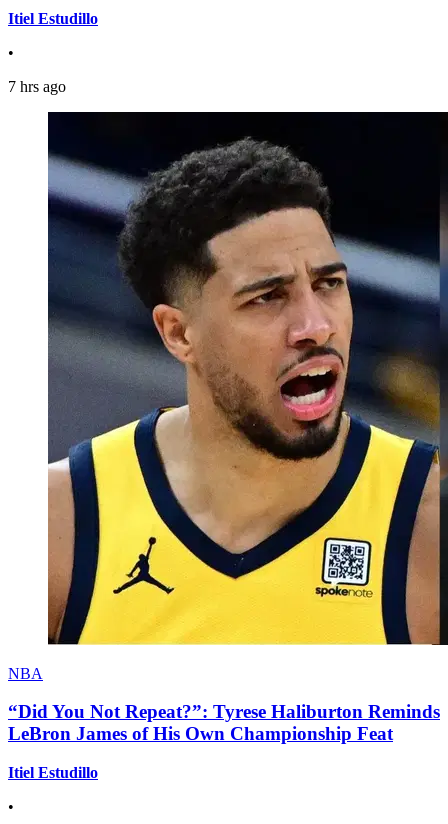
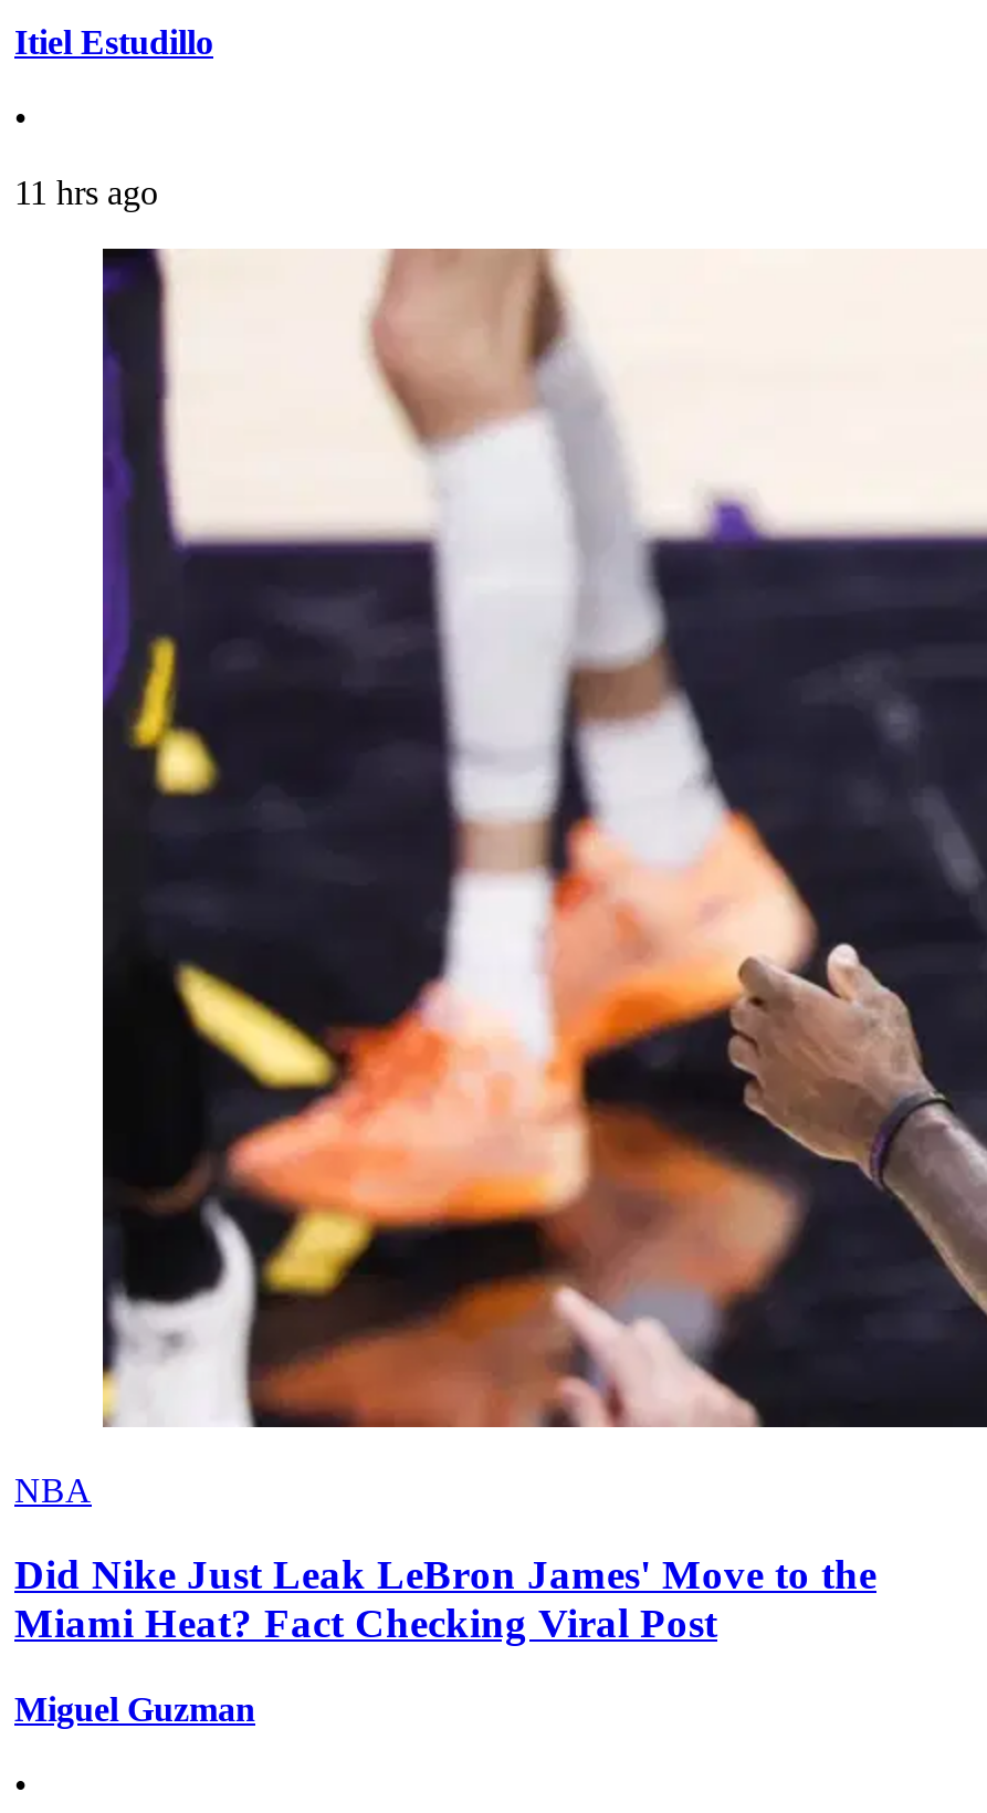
- 7 hrs ago
+ 11 hrs ago

- [image]
+ [image]

- “Did You Not Repeat?”: Tyrese Haliburton Reminds
- LeBron James of His Own Championship Feat
+ Did Nike Just Leak LeBron James' Move to the
+ Miami Heat? Fact Checking Viral Post

- Itiel Estudillo
+ Miguel Guzman
